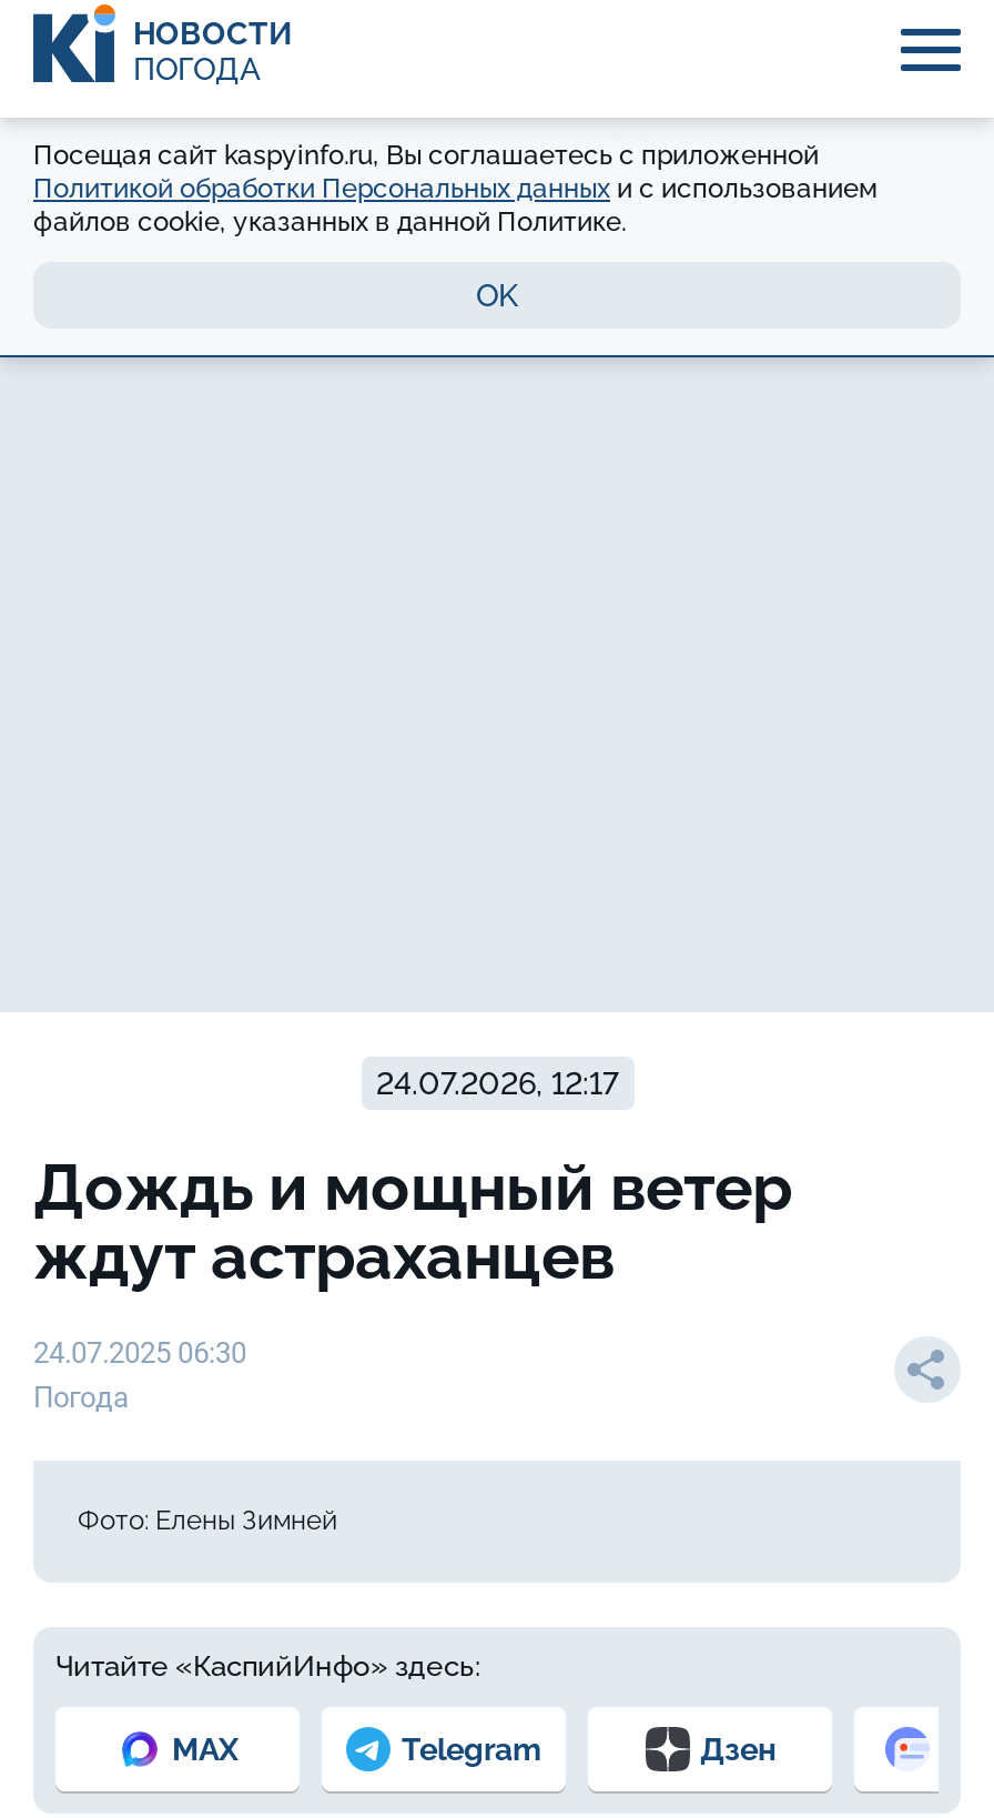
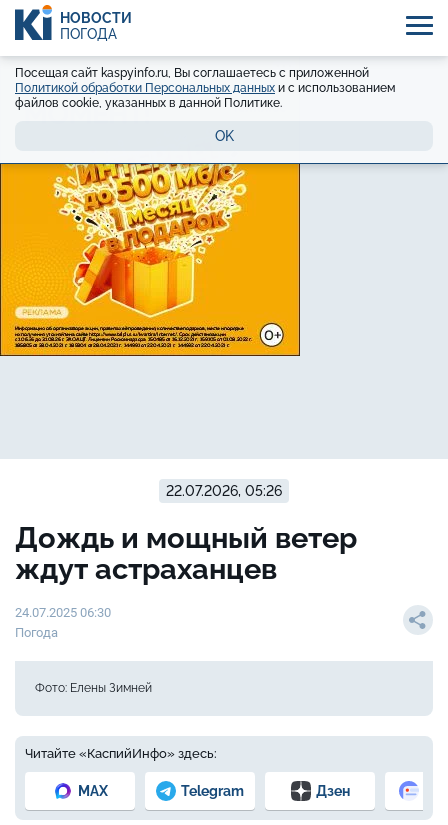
+ [image]

- 24.07.2026, 12:17
+ 22.07.2026, 05:26
